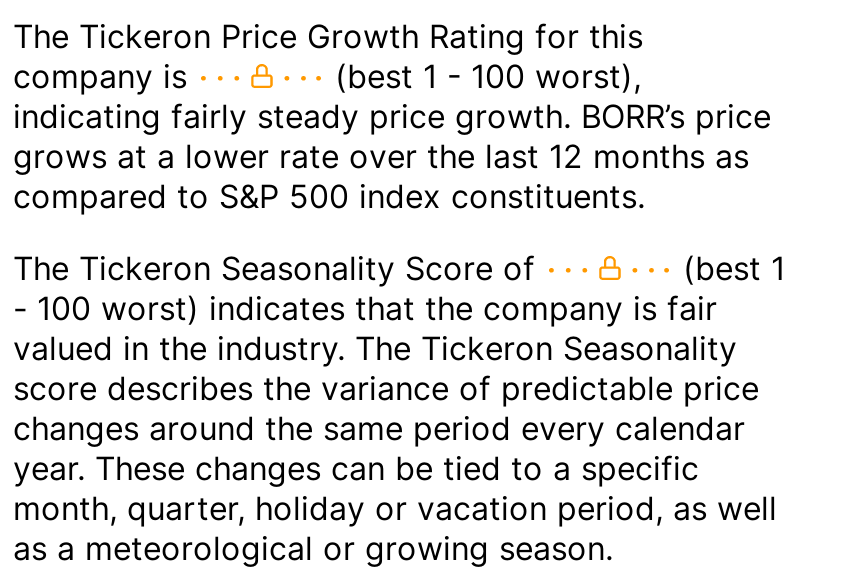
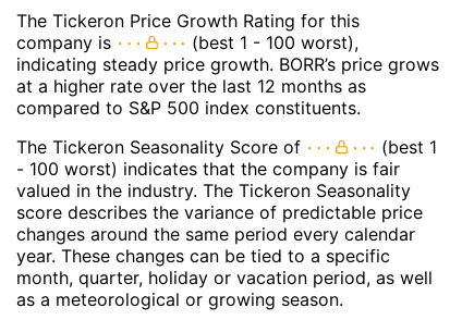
- indicating fairly steady price growth. BORR’s price
- grows at a lower rate over the last 12 months as
+ indicating steady price growth. BORR’s price grows
+ at a higher rate over the last 12 months as
